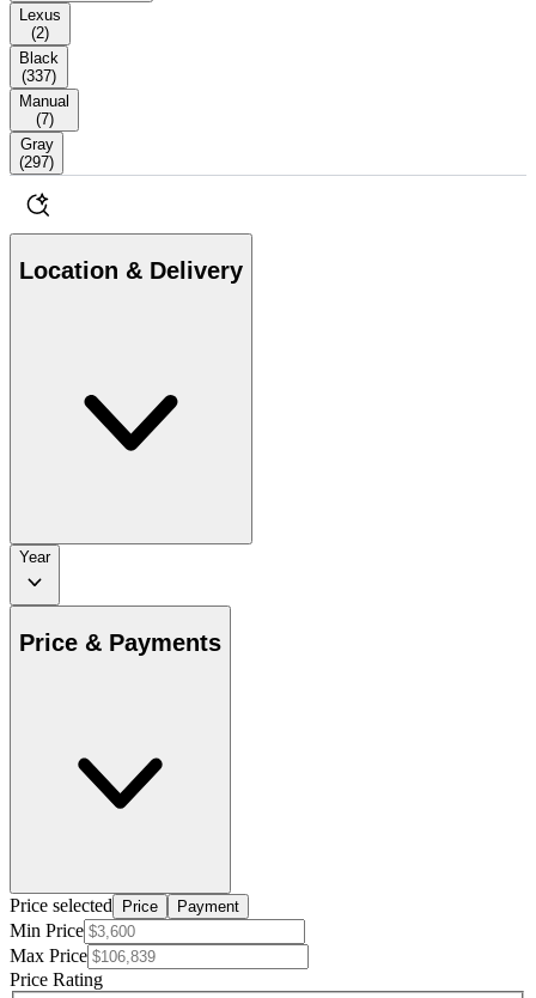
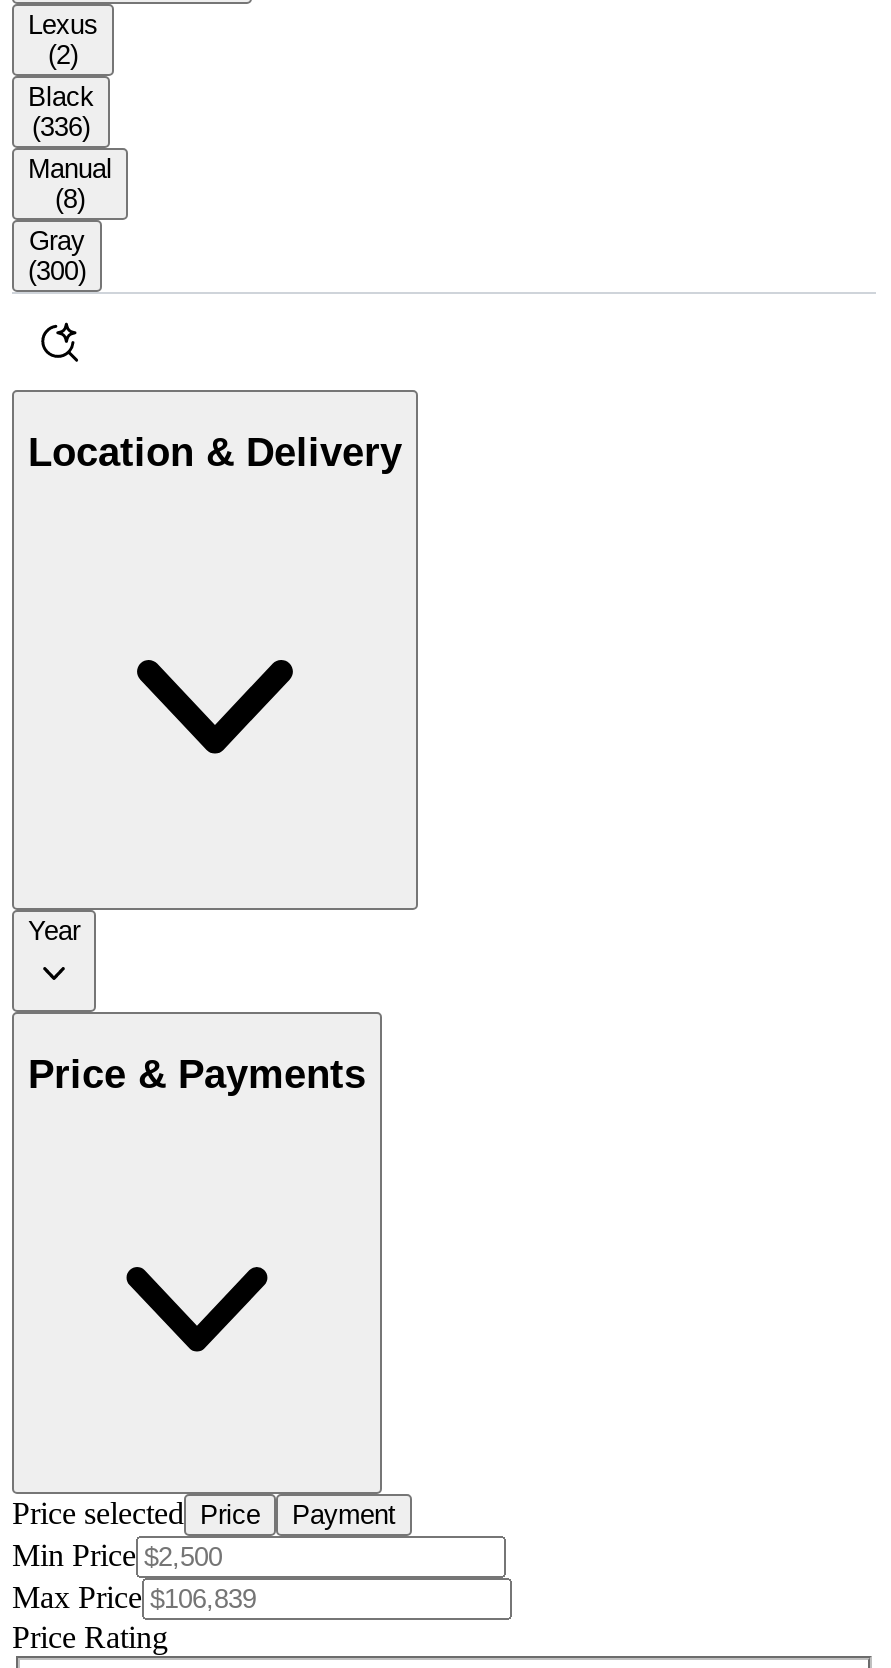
- (337)
+ (336)

- (7)
+ (8)

- (297)
+ (300)
